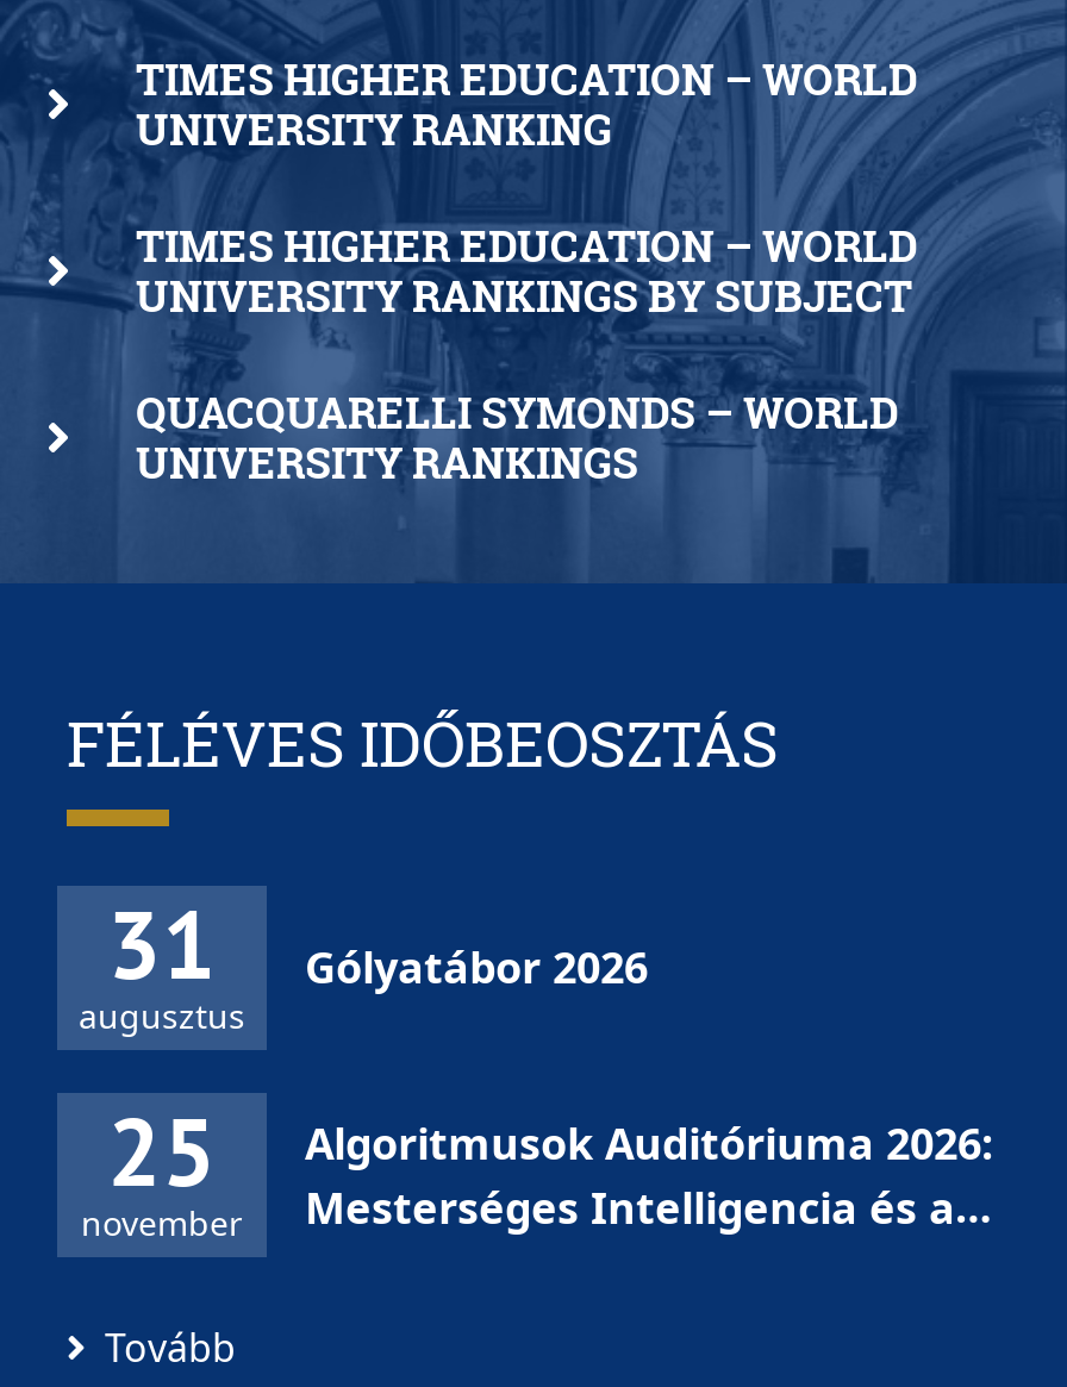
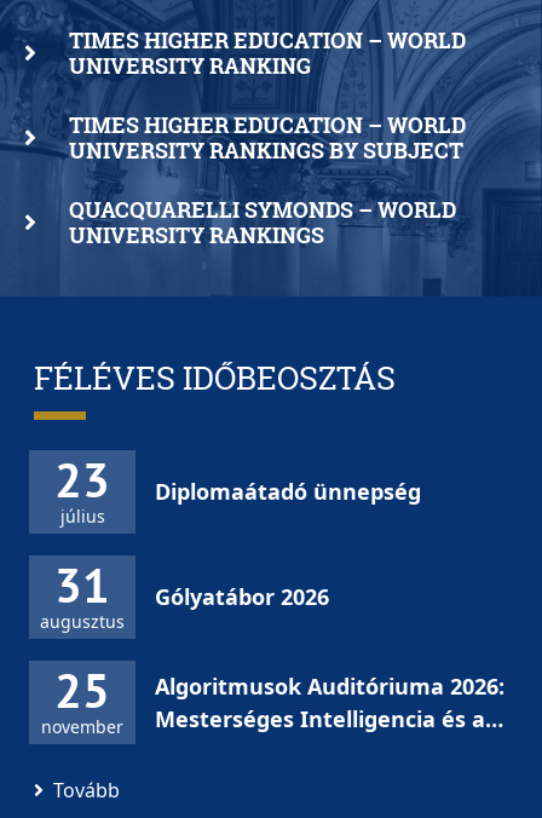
+ 23
+ július

+ Diplomaátadó ünnepség
